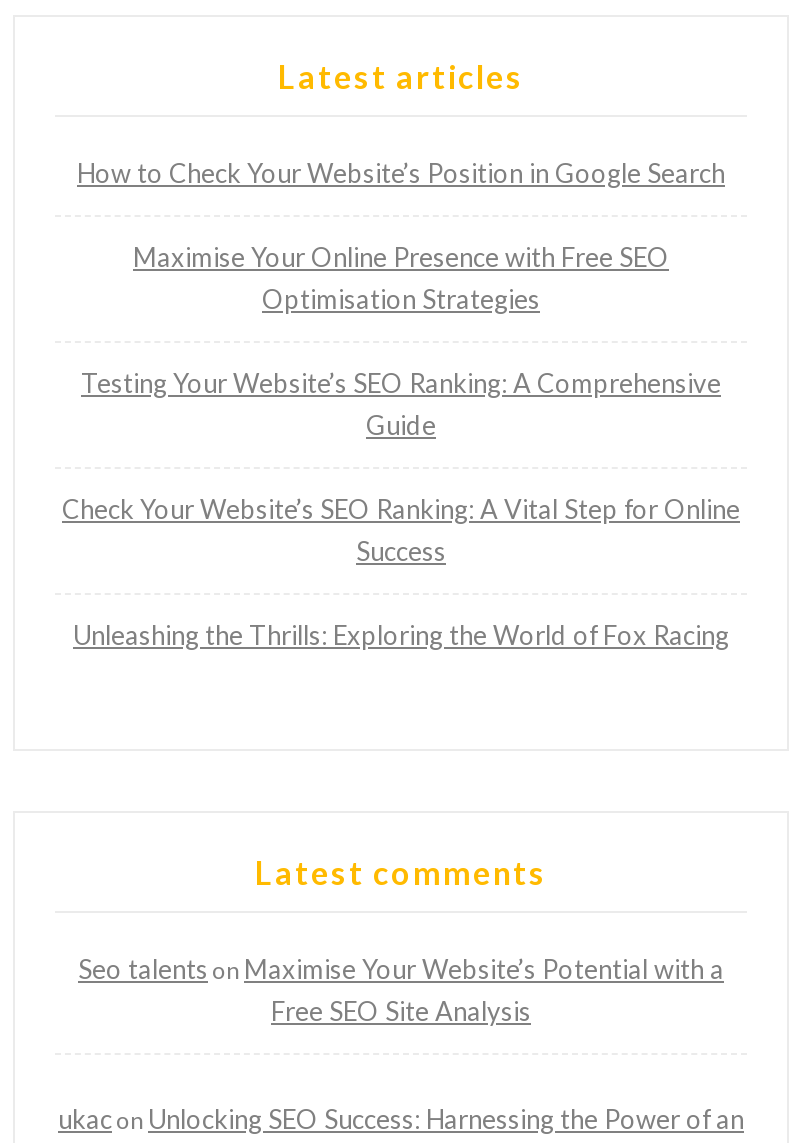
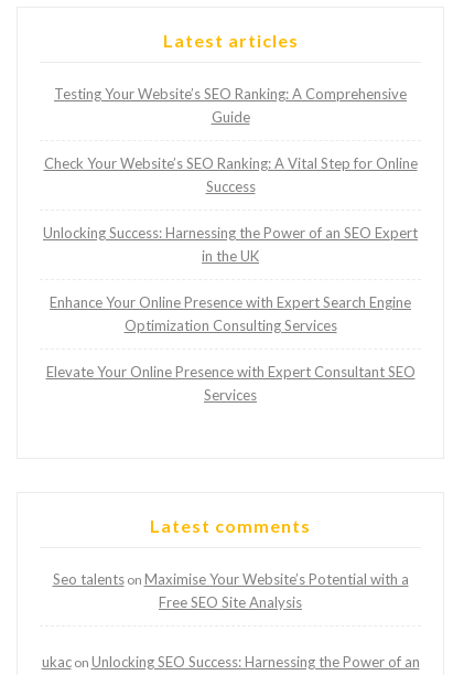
- How to Check Your Website’s Position in Google Search
- Maximise Your Online Presence with Free SEO
- Optimisation Strategies

moved up: Testing Your Website’s SEO Ranking: A Comprehensive | Guide | Check Your Website’s SEO Ranking: A Vital Step for Online | Success

- Unleashing the Thrills: Exploring the World of Fox Racing
+ Unlocking Success: Harnessing the Power of an SEO Expert
+ in the UK
+ Enhance Your Online Presence with Expert Search Engine
+ Optimization Consulting Services
+ Elevate Your Online Presence with Expert Consultant SEO
+ Services
